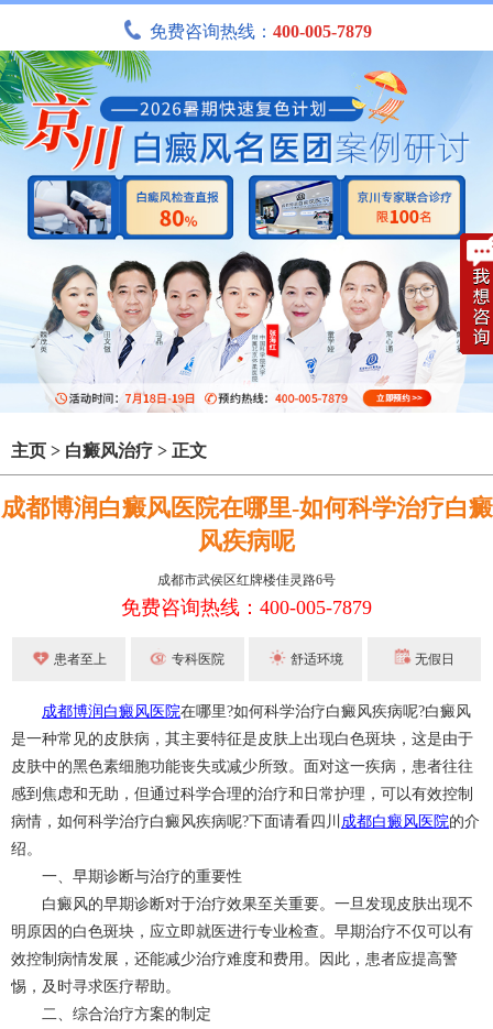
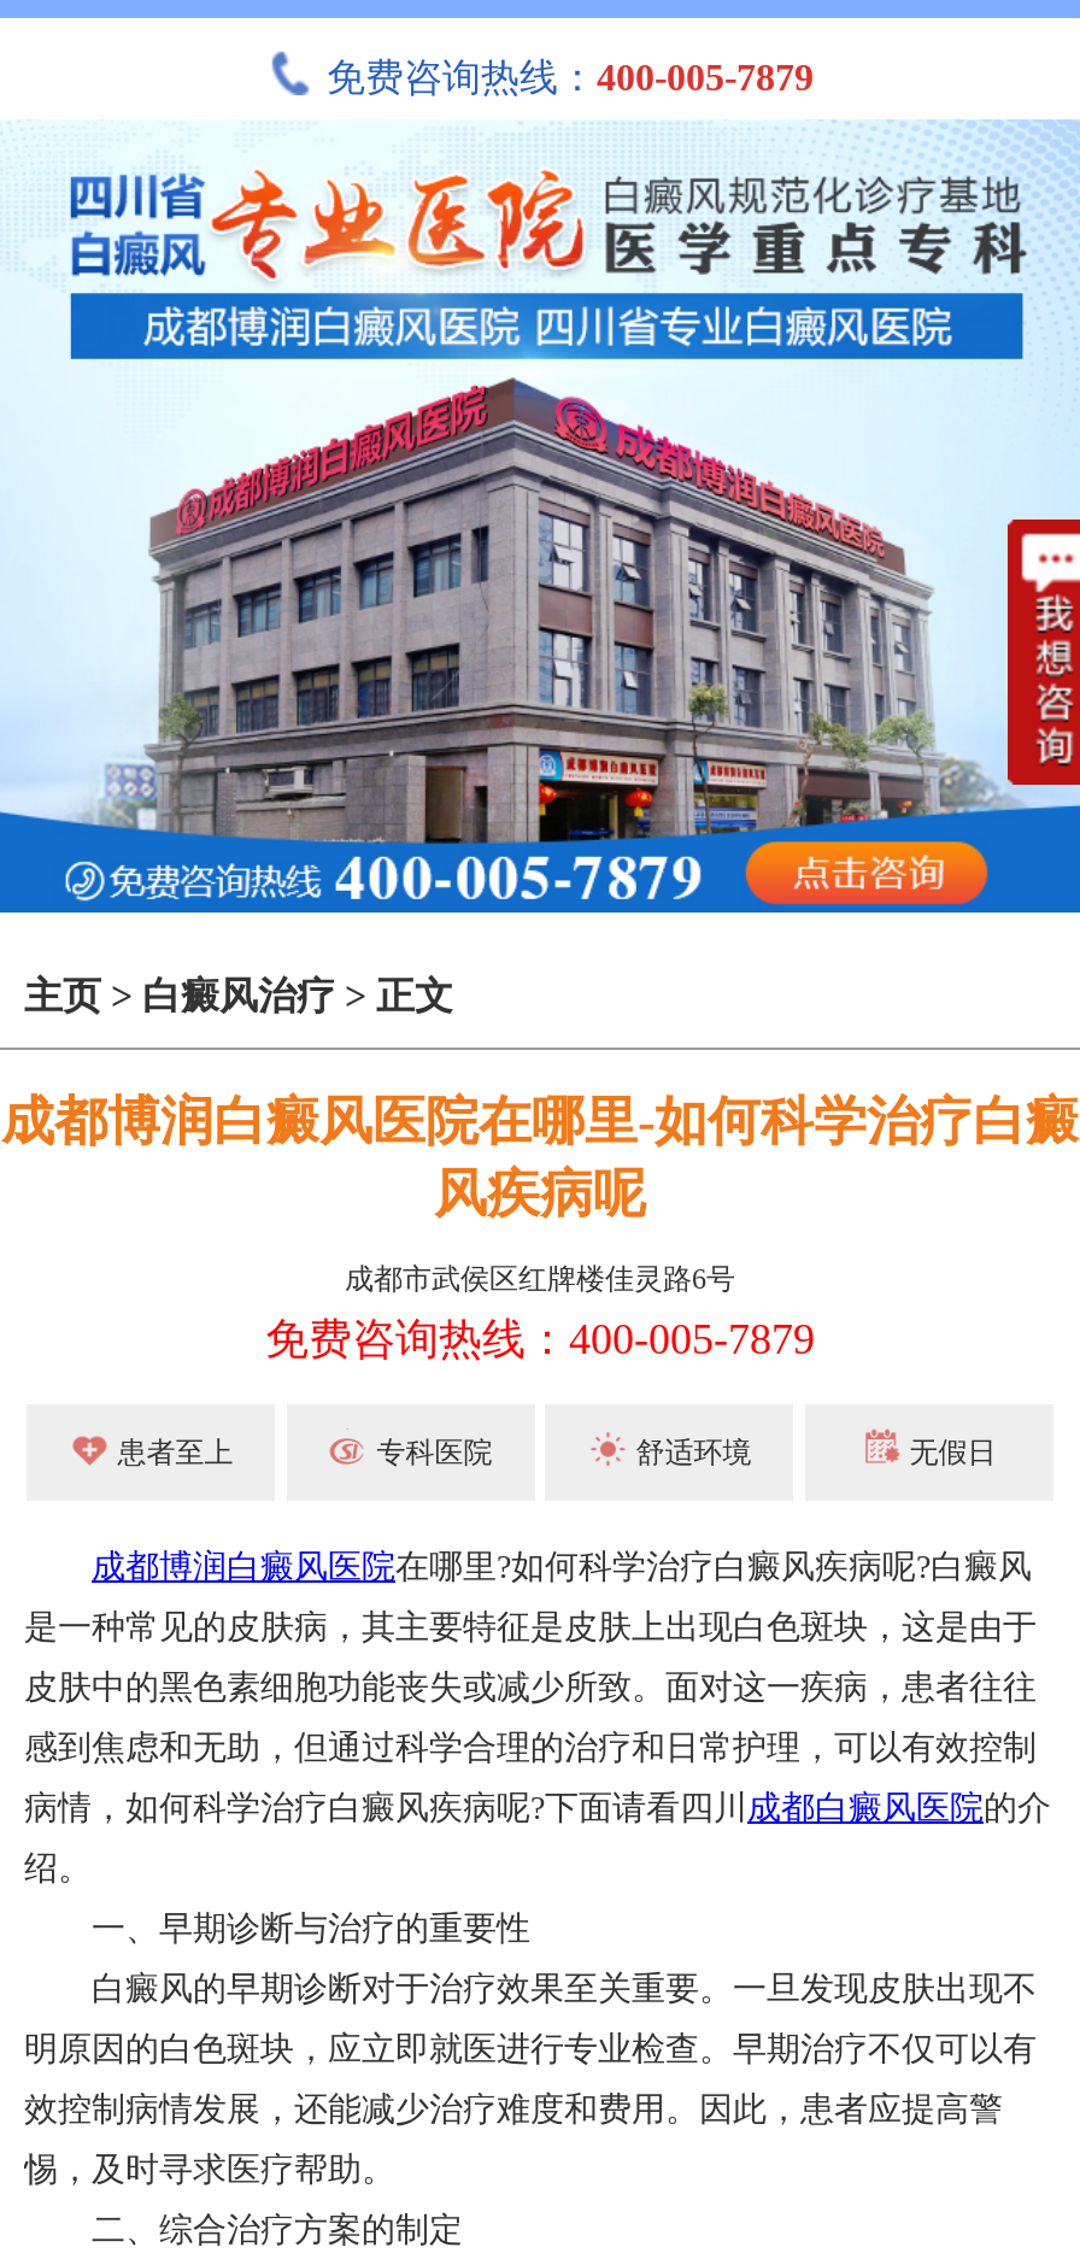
- [image]
+ [image]
